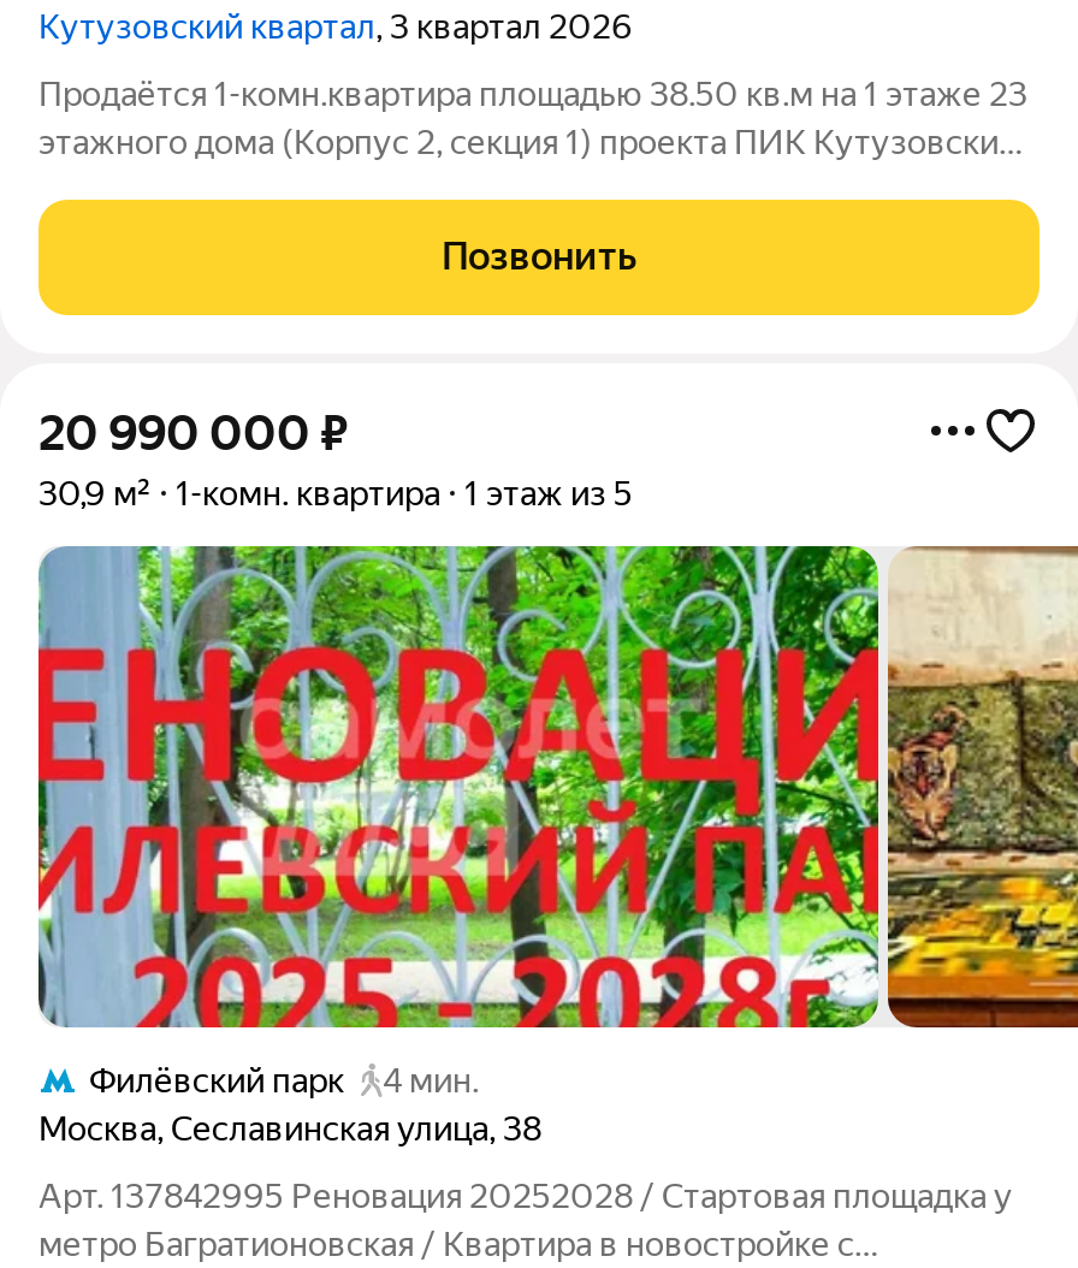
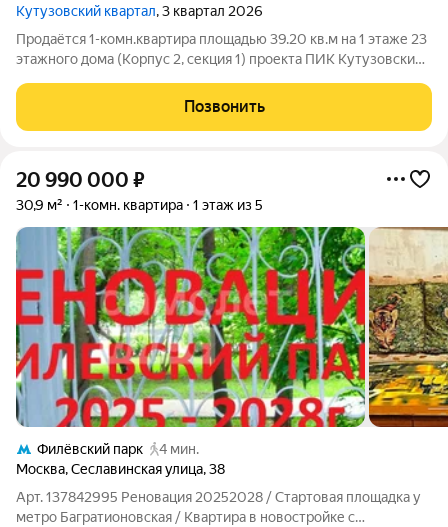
- Продаётся 1-комн.квартира площадью 38.50 кв.м на 1 этаже 23
+ Продаётся 1-комн.квартира площадью 39.20 кв.м на 1 этаже 23
